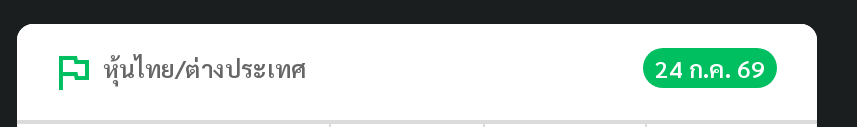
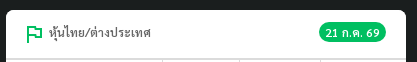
- 24 ก.ค. 69
+ 21 ก.ค. 69
